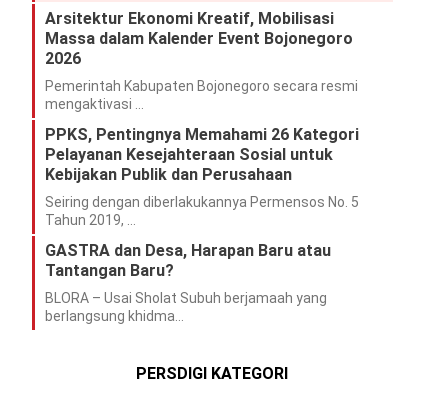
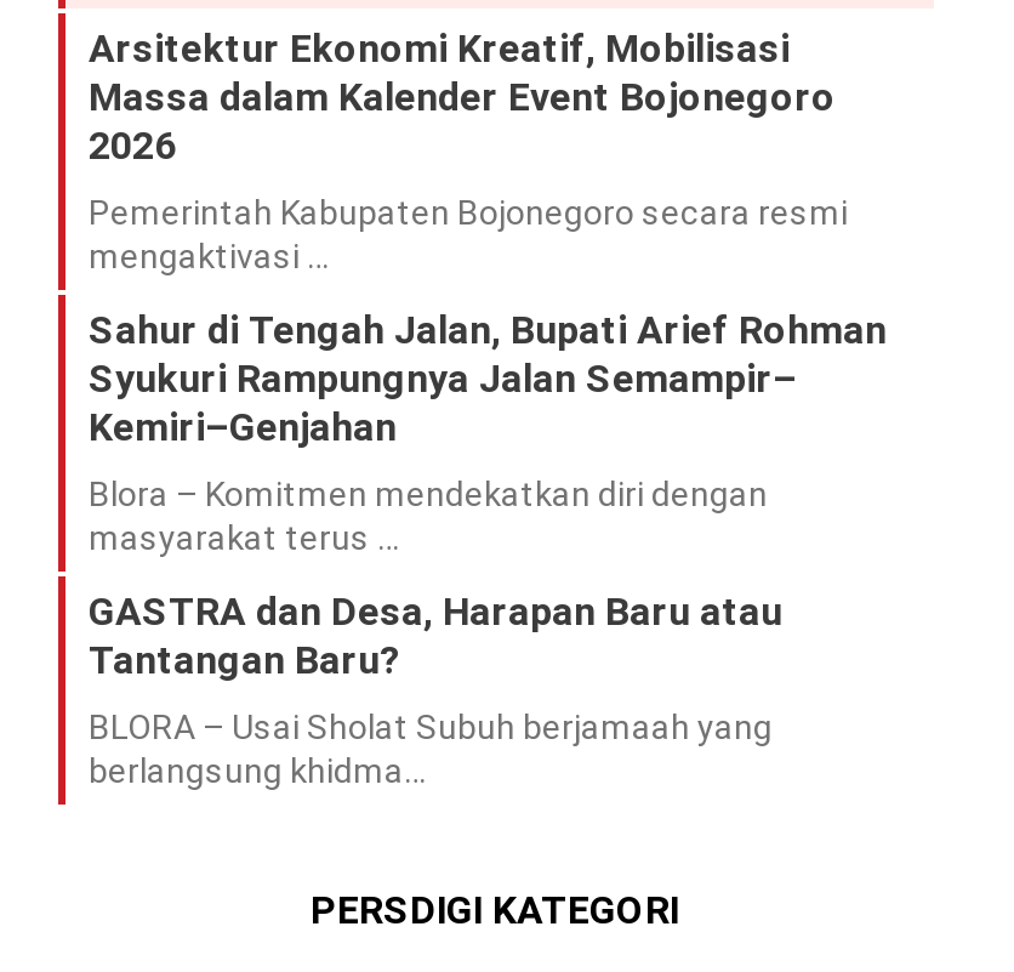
- PPKS, Pentingnya Memahami 26 Kategori
- Pelayanan Kesejahteraan Sosial untuk
- Kebijakan Publik dan Perusahaan
+ Sahur di Tengah Jalan, Bupati Arief Rohman
+ Syukuri Rampungnya Jalan Semampir–
+ Kemiri–Genjahan

- Seiring dengan diberlakukannya Permensos No. 5
- Tahun 2019, …
+ Blora – Komitmen mendekatkan diri dengan
+ masyarakat terus …
